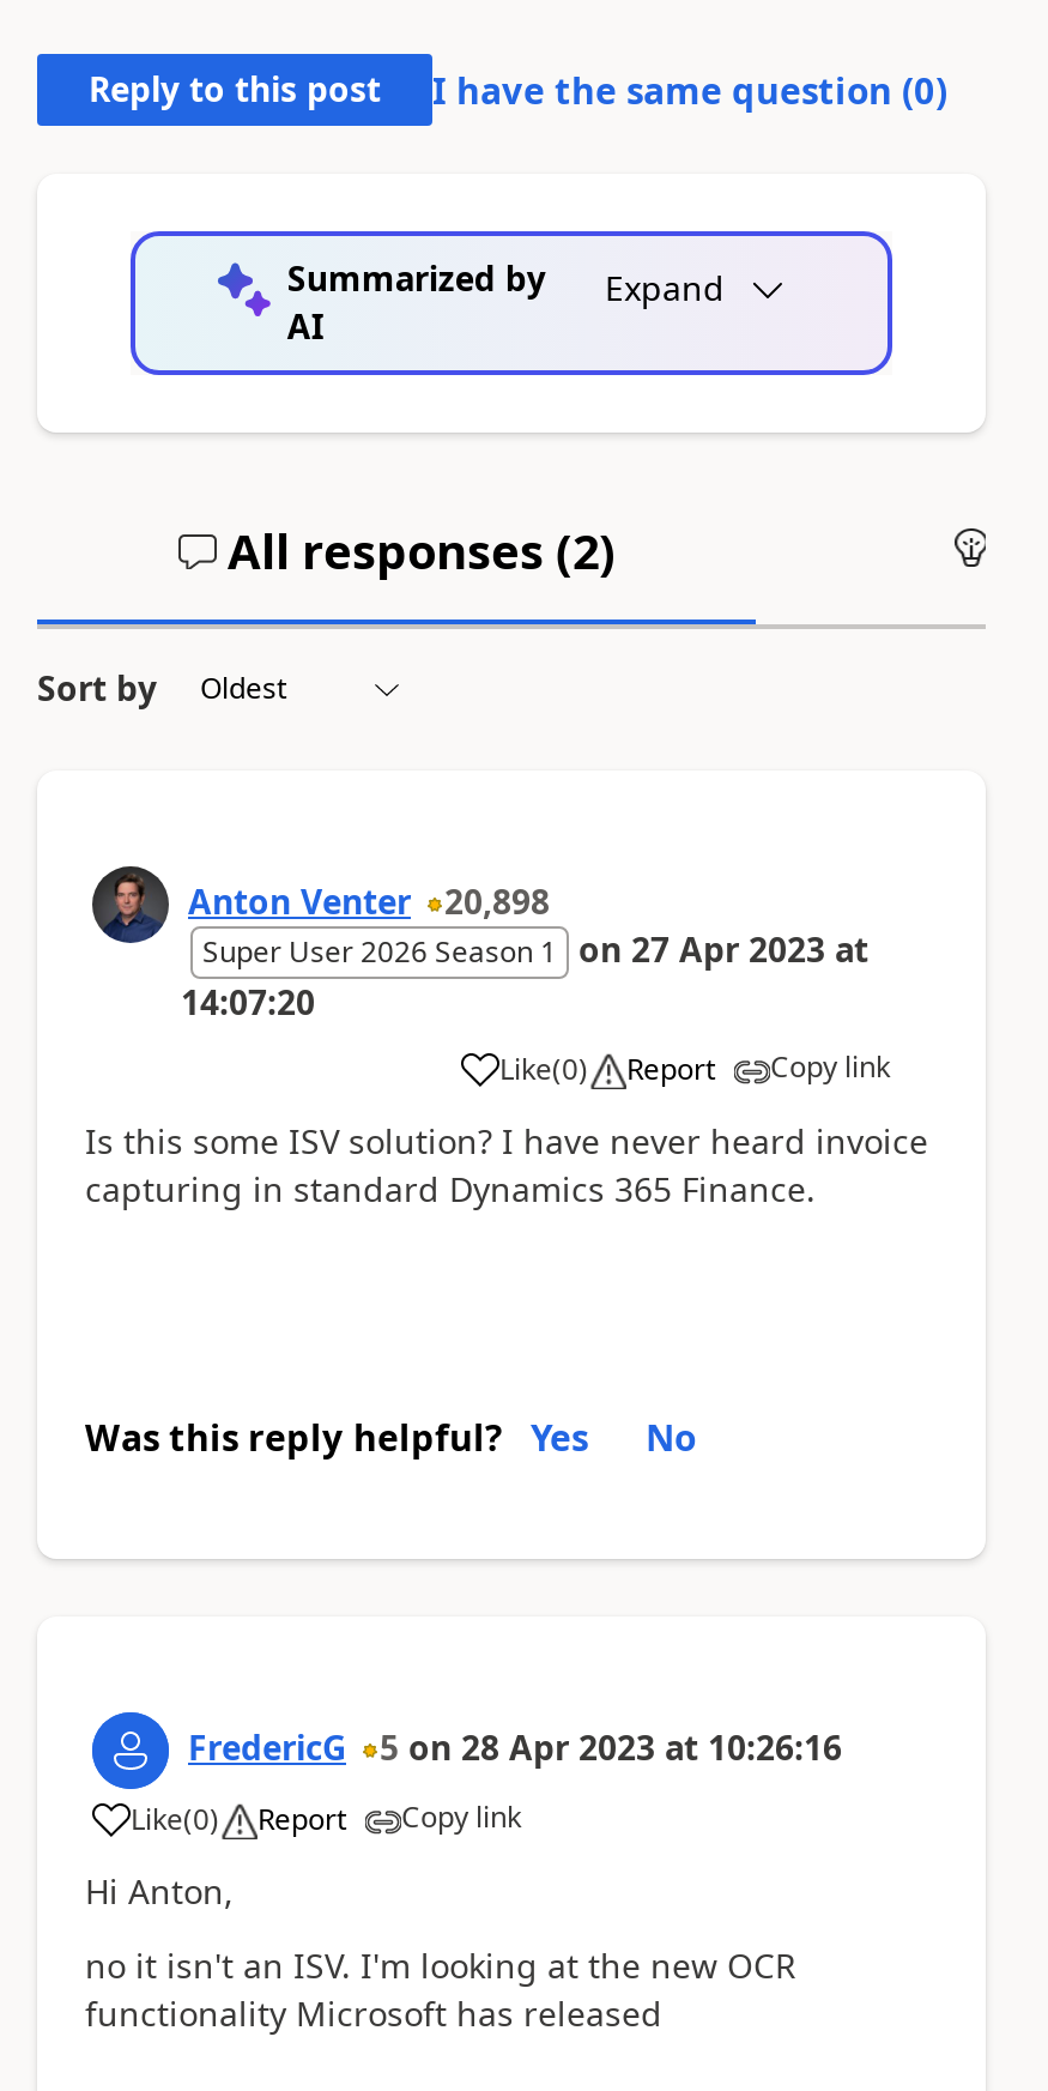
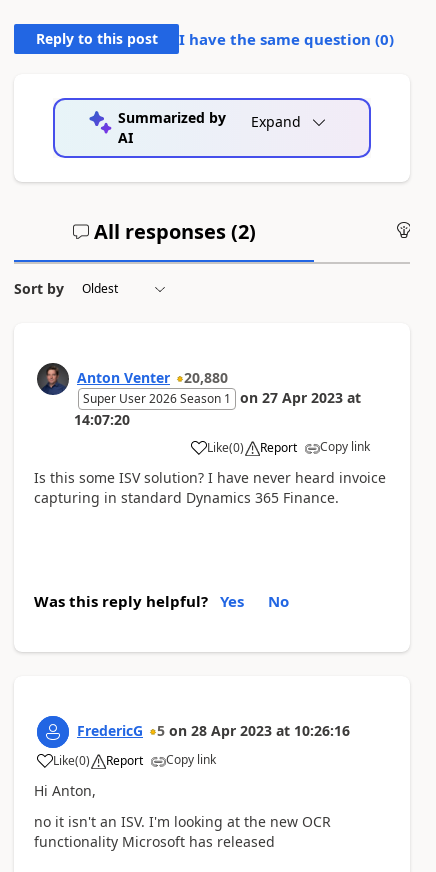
- Anton Venter 20,898
+ Anton Venter 20,880
